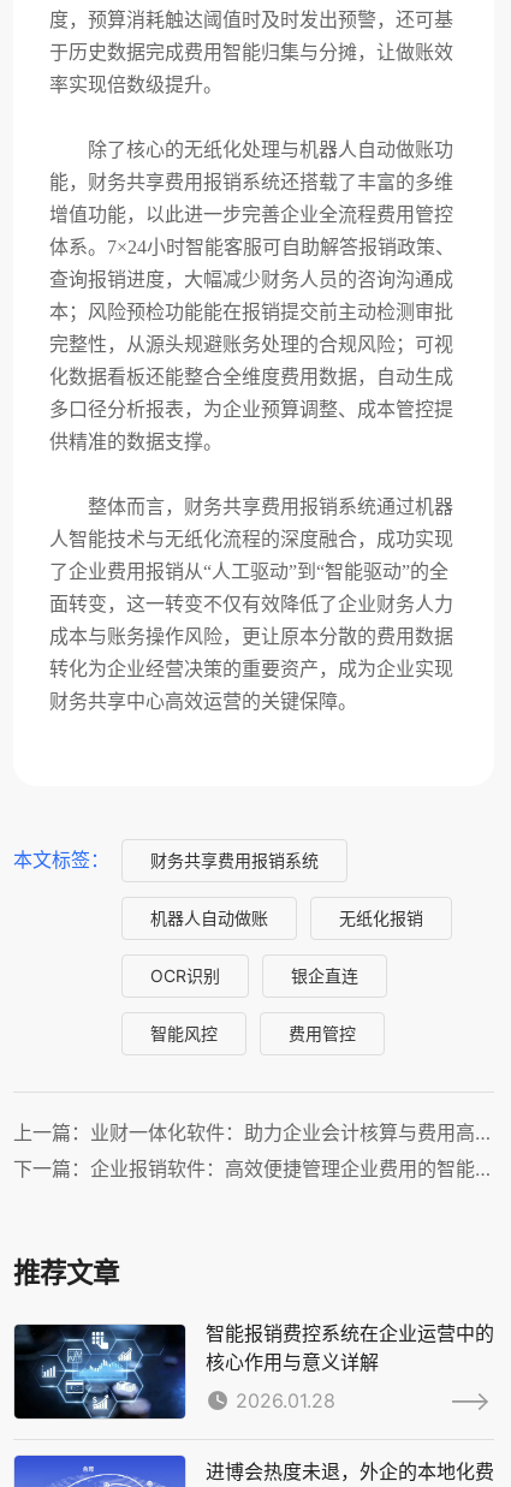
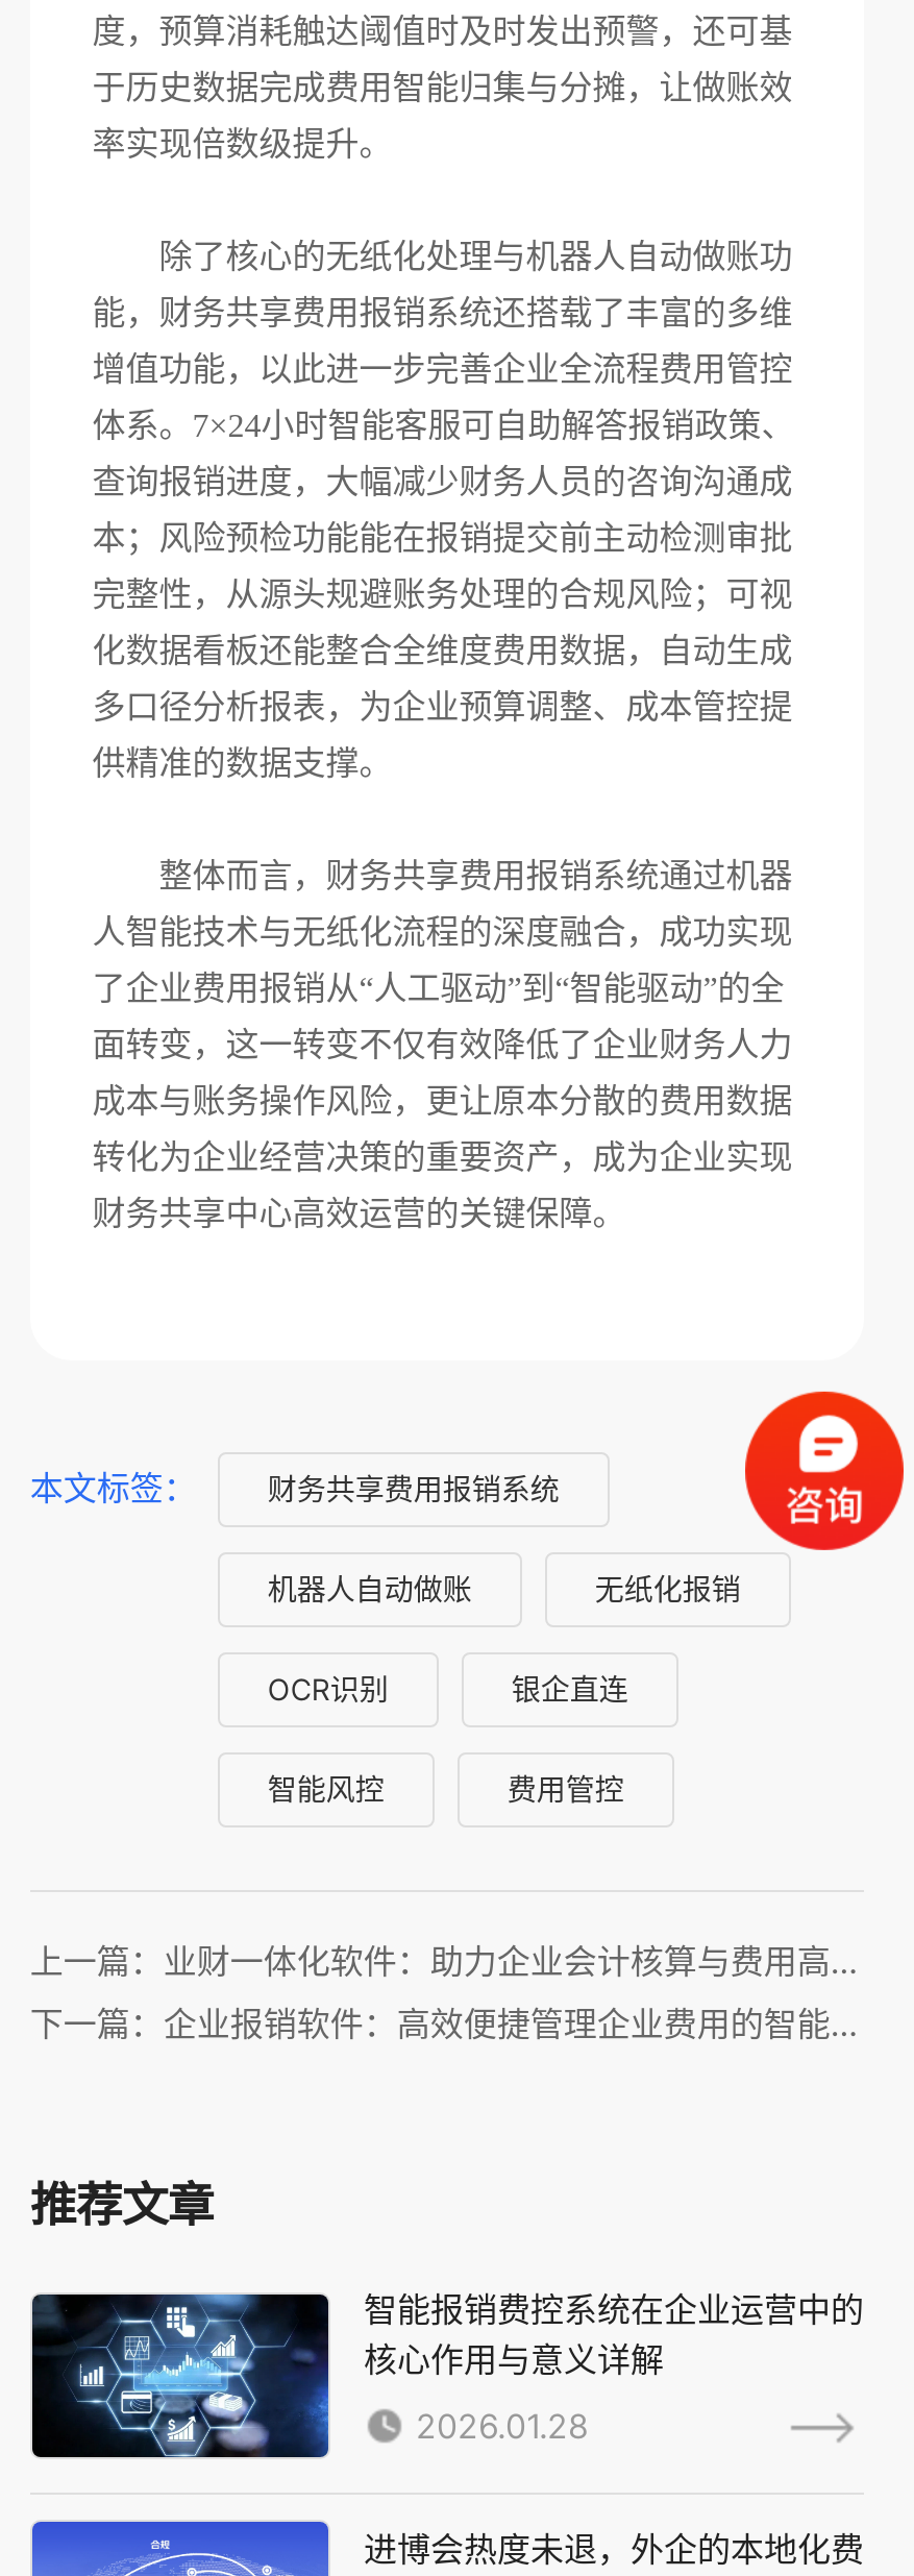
+ [image]
